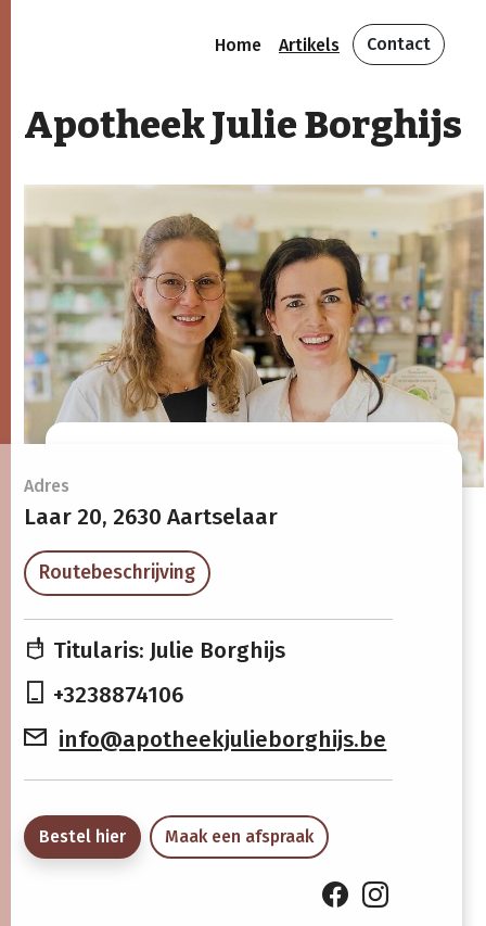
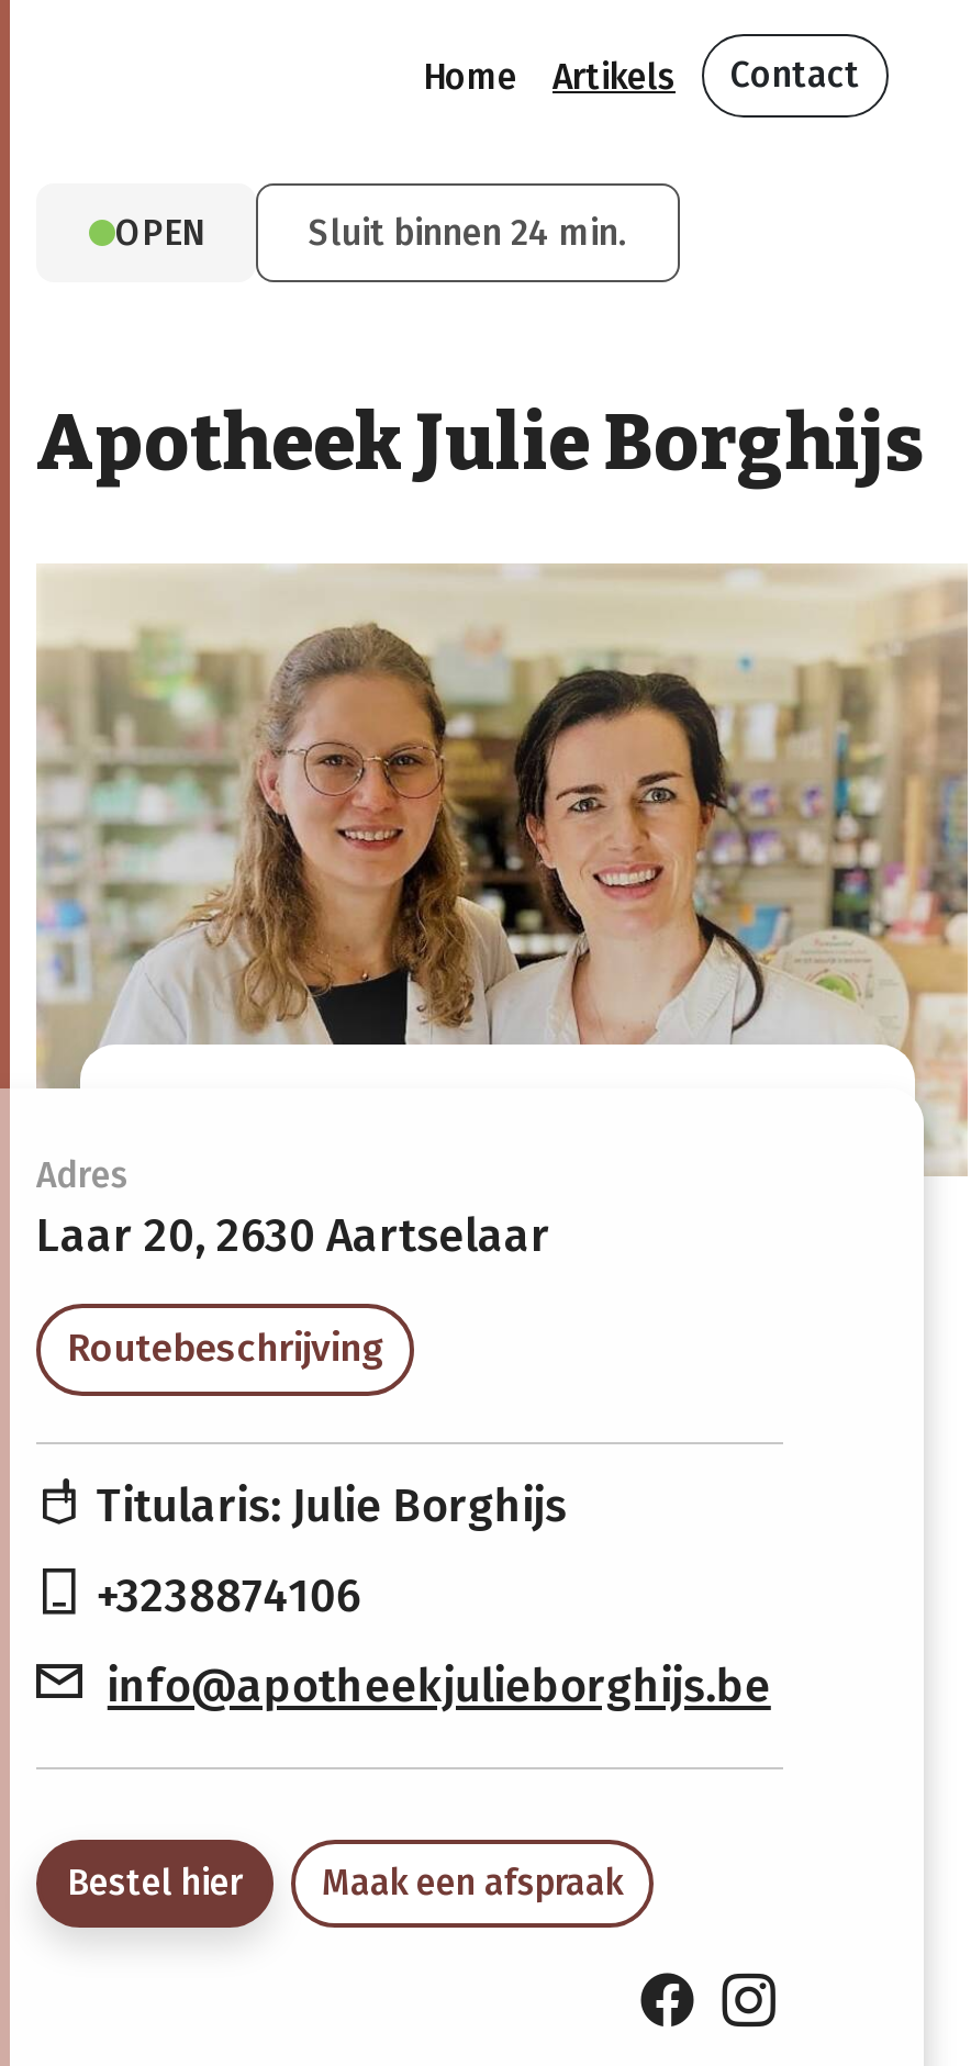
+ OPEN
+ Sluit binnen 24 min.
